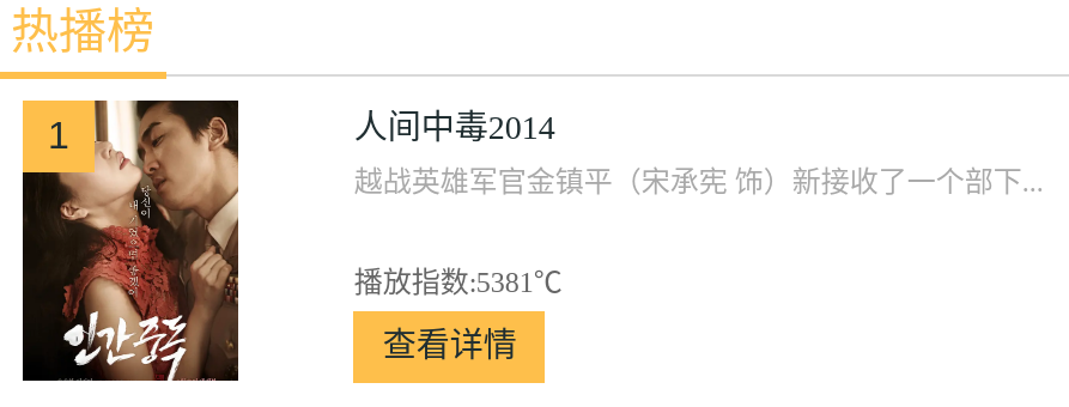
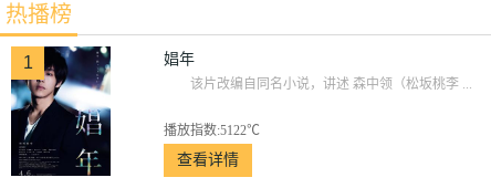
- [image]
+ [image]

- 人间中毒2014
+ 娼年

- 越战英雄军官金镇平（宋承宪 饰）新接收了一个部下...
+ 该片改编自同名小说，讲述 森中领（松坂桃李 ...

- 播放指数:5381℃
+ 播放指数:5122℃
